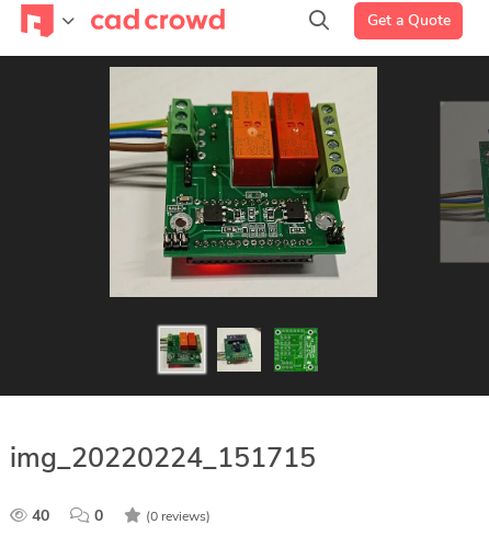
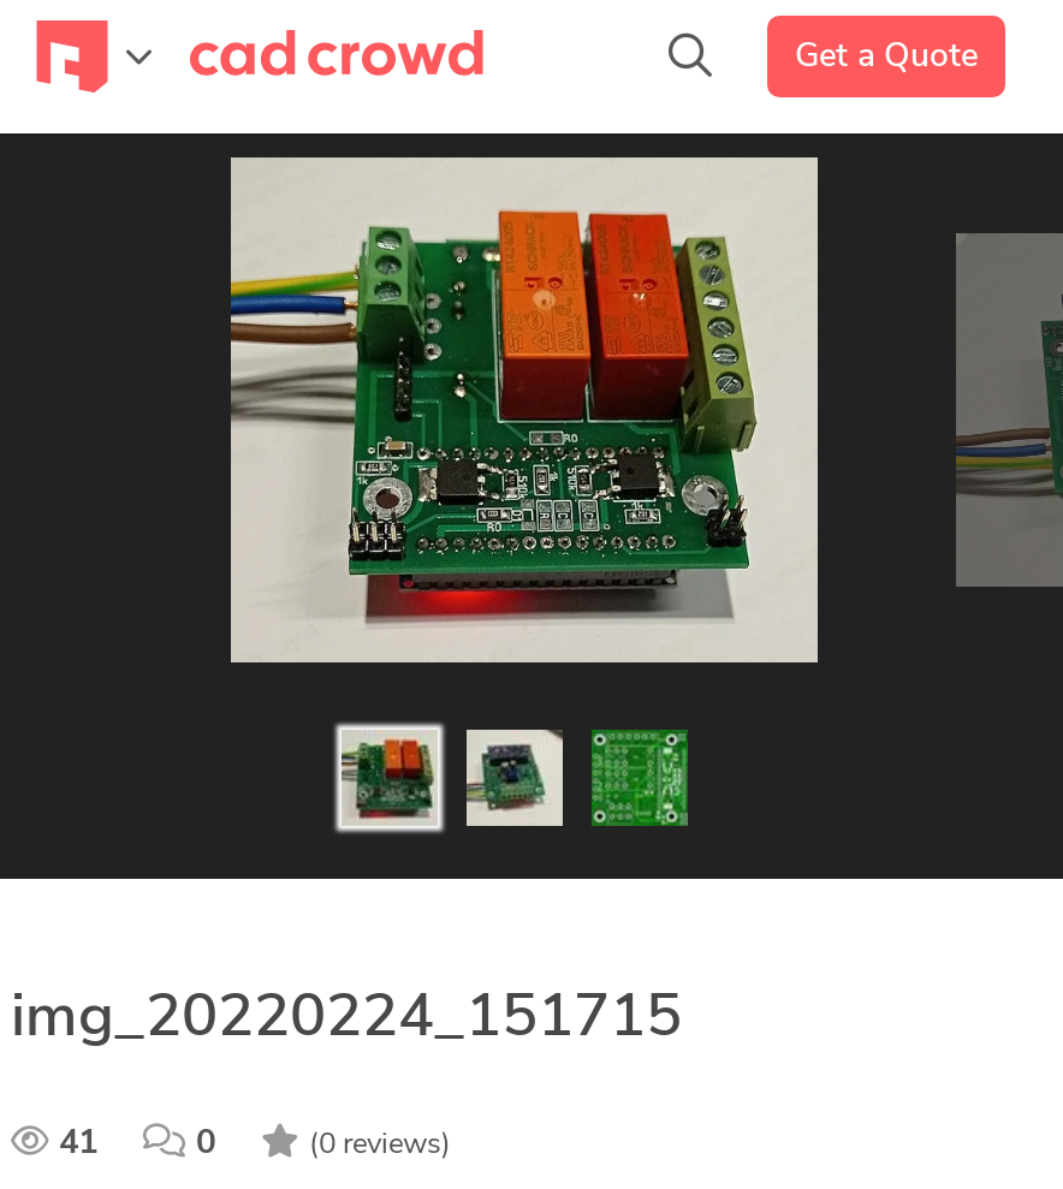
- 40
+ 41
